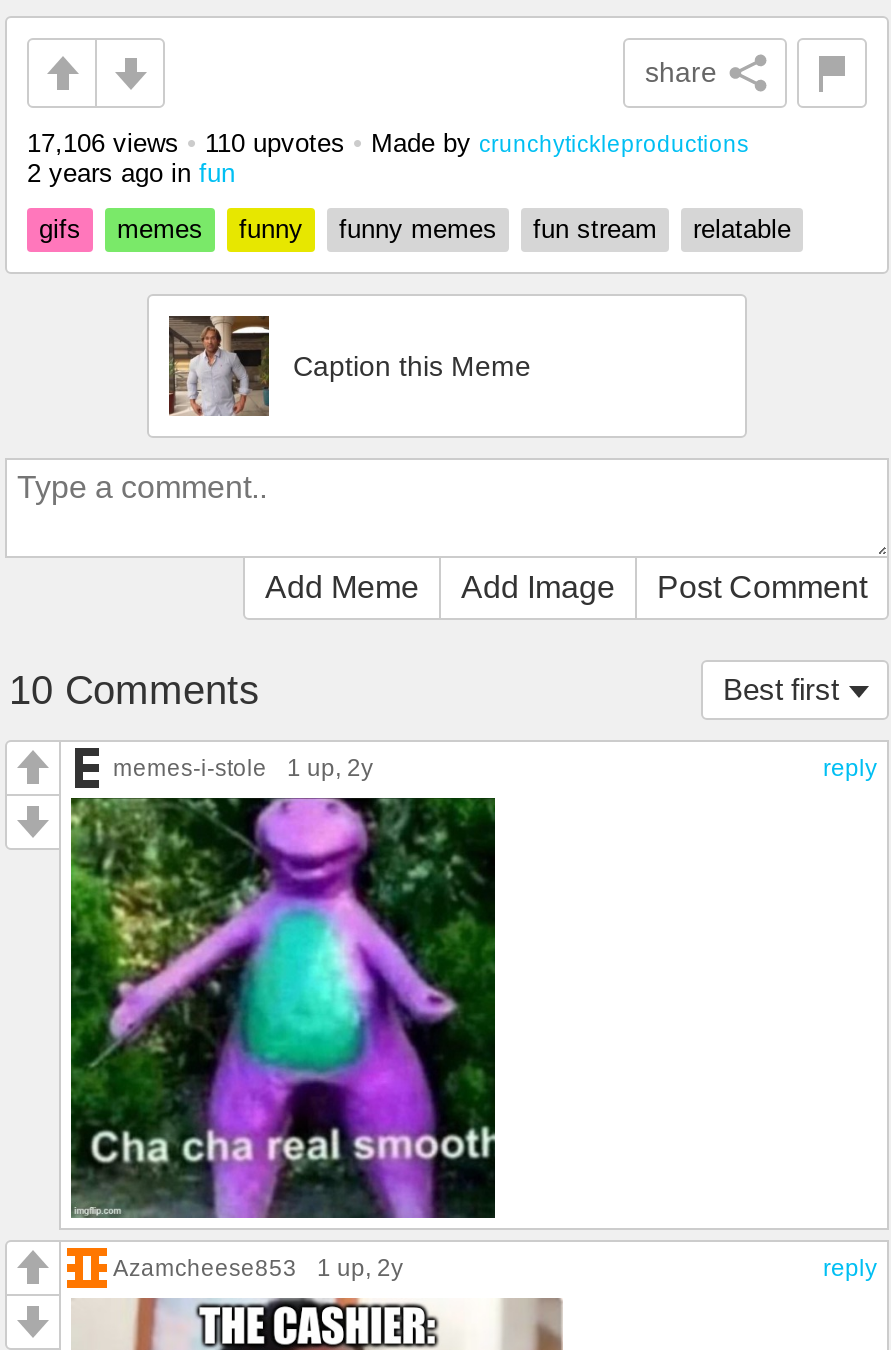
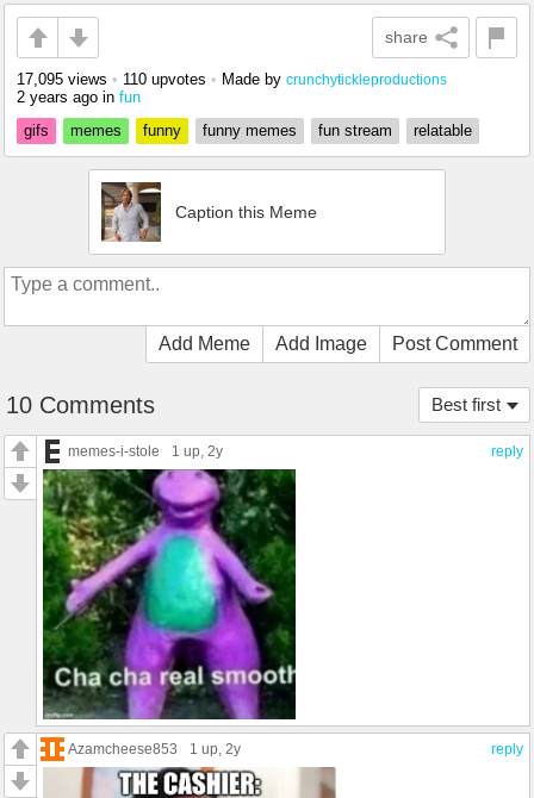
- 17,106 views • 110 upvotes • Made by crunchytickleproductions
+ 17,095 views • 110 upvotes • Made by crunchytickleproductions
